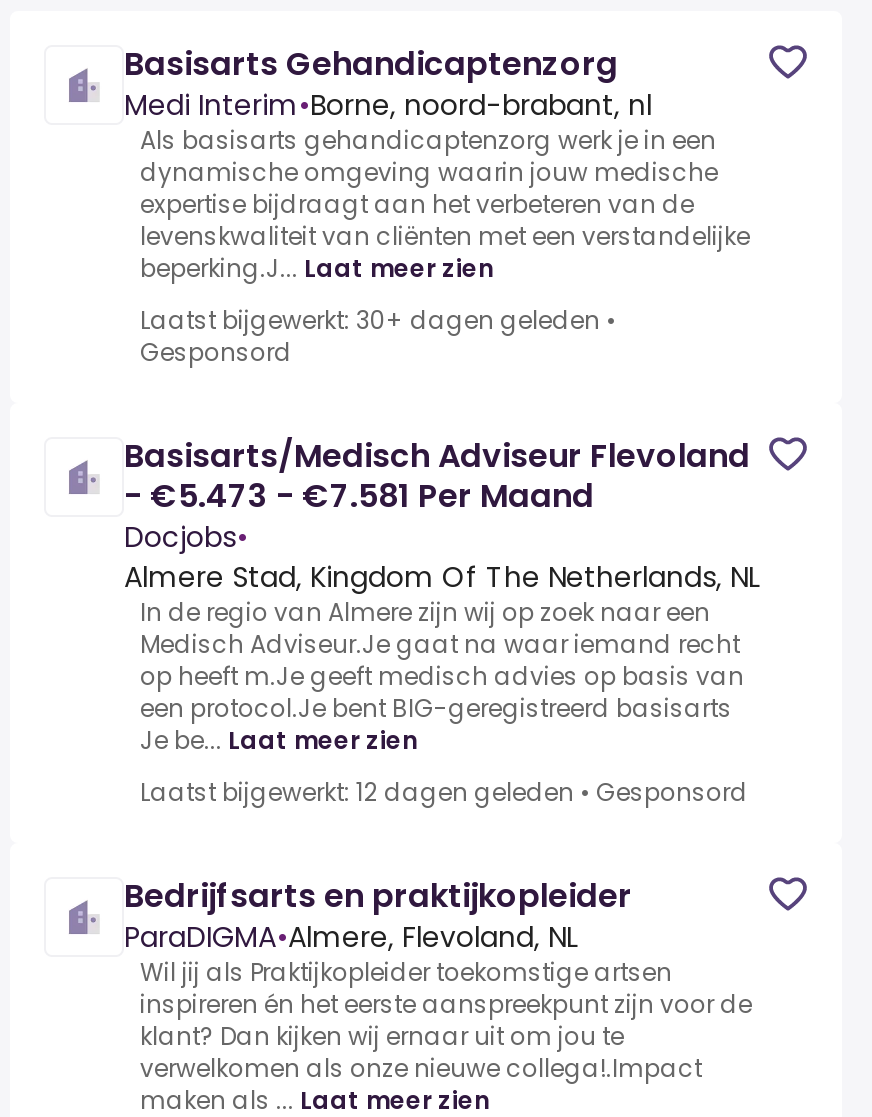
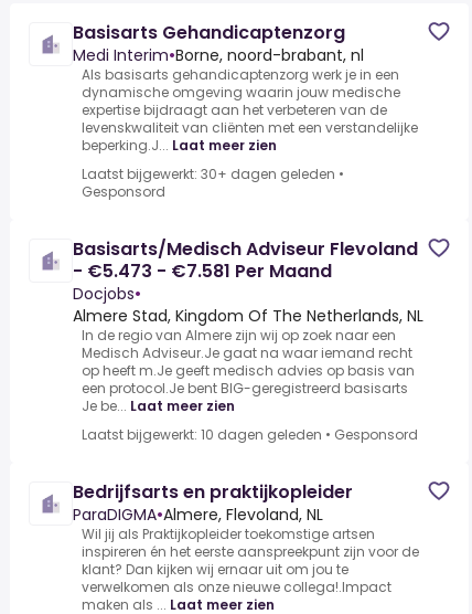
- Laatst bijgewerkt: 12 dagen geleden • Gesponsord
+ Laatst bijgewerkt: 10 dagen geleden • Gesponsord
